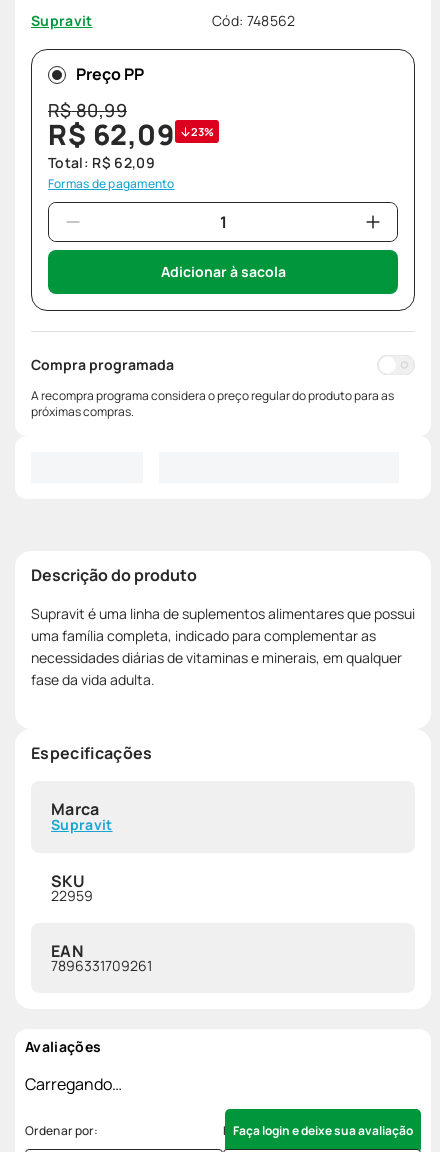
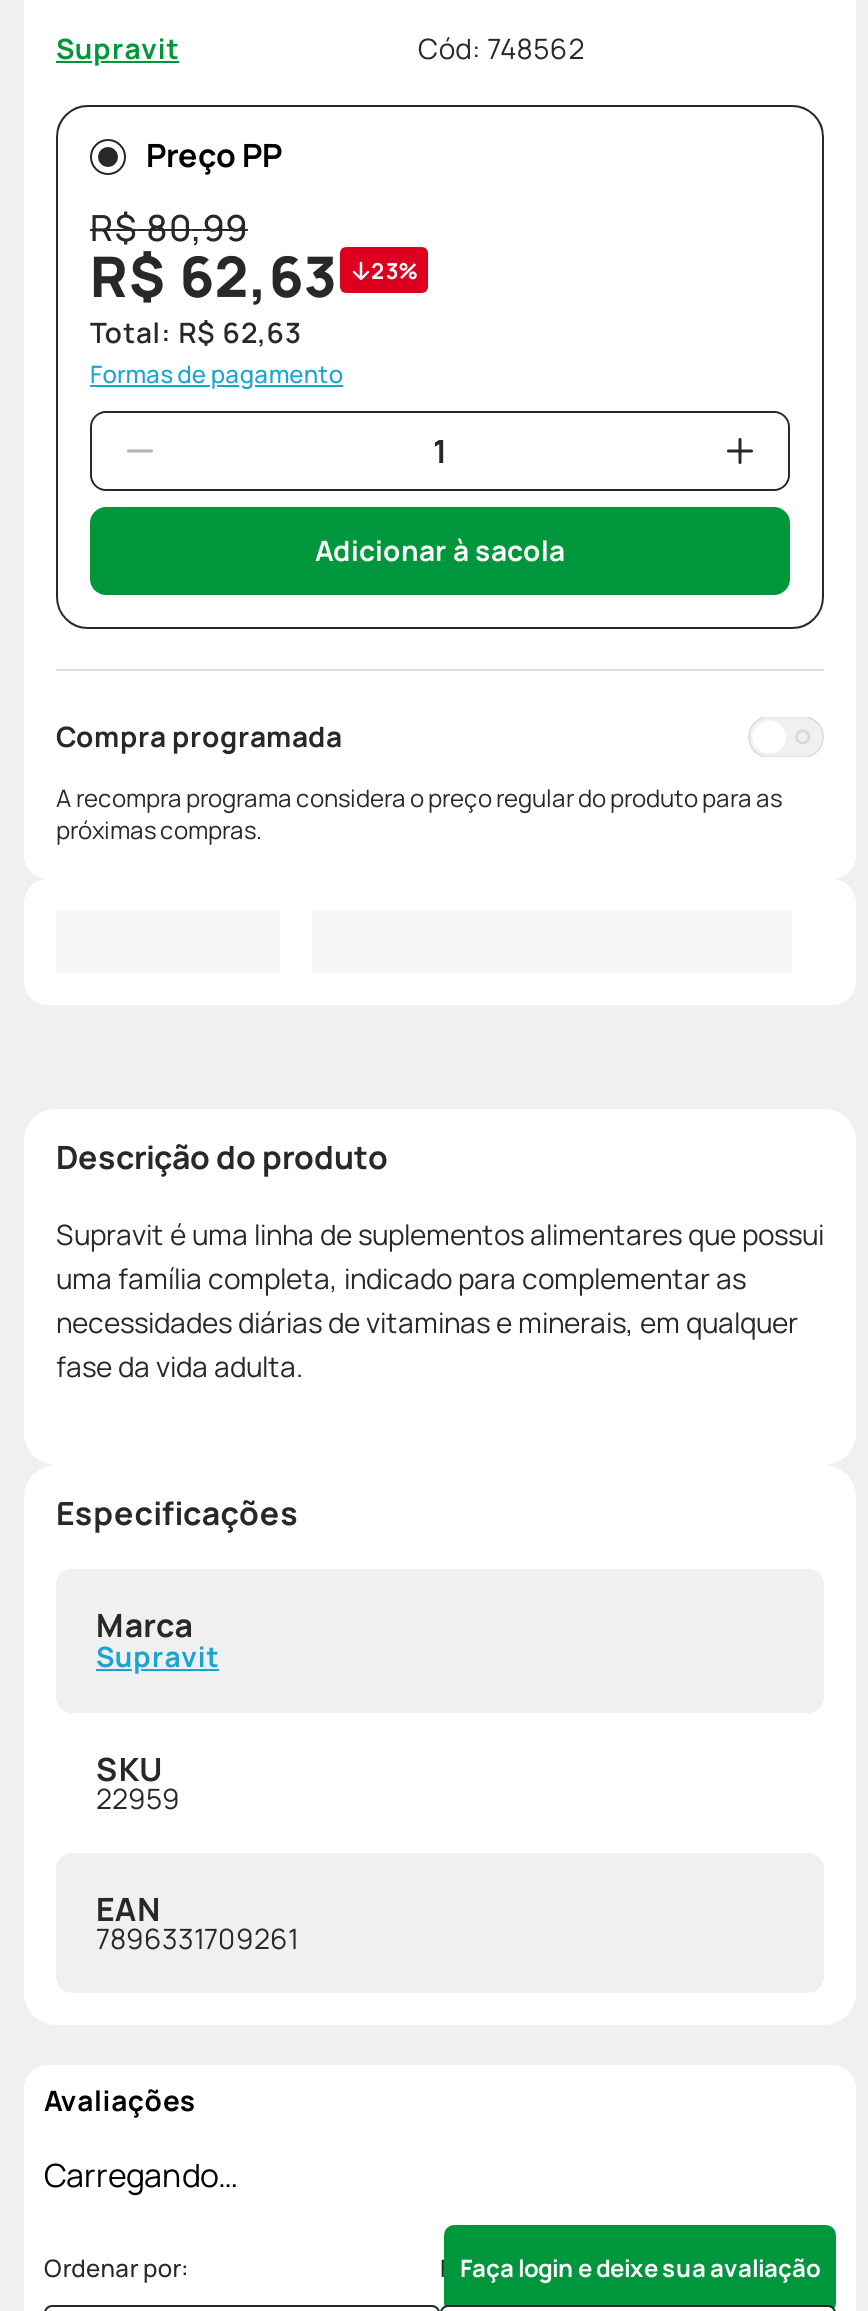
- R$ 62,09 23%
+ R$ 62,63 23%

- Total: R$ 62,09
+ Total: R$ 62,63
